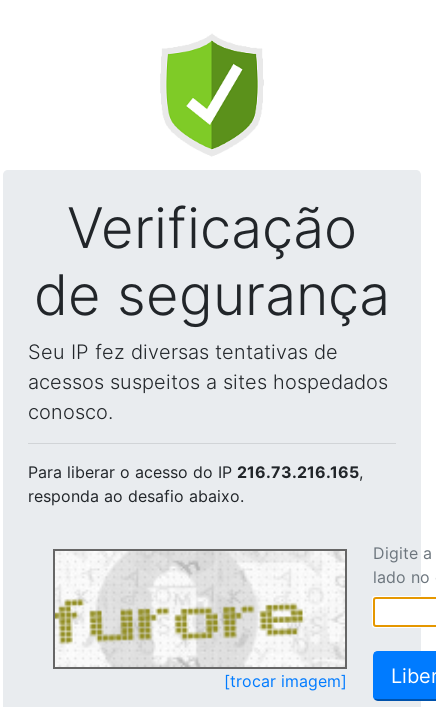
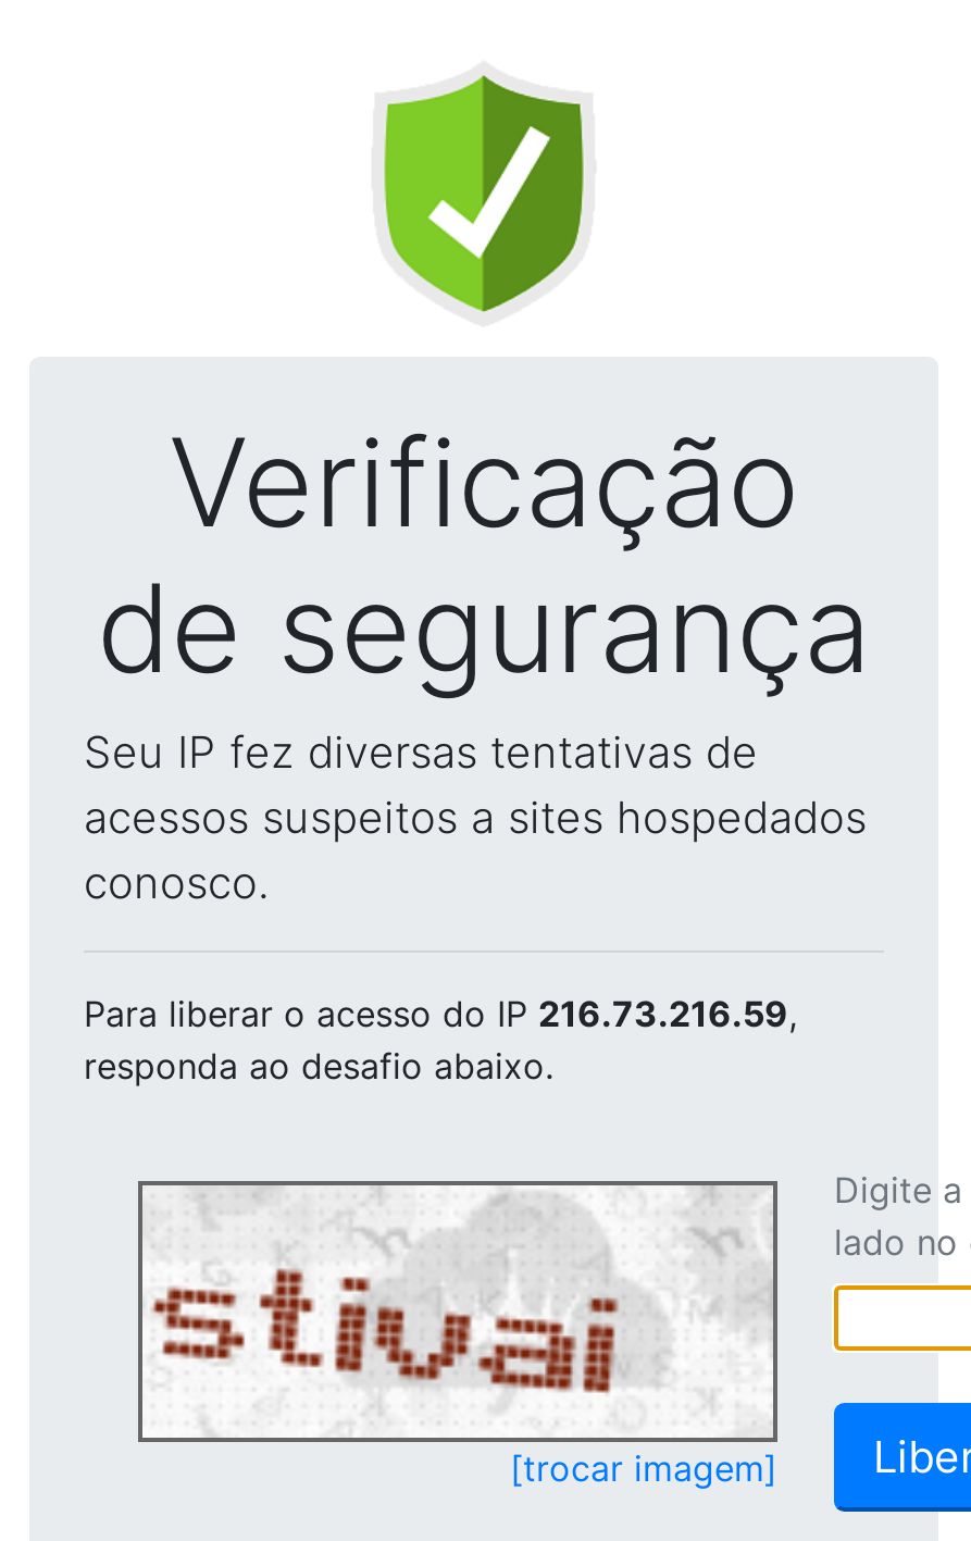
- Para liberar o acesso do IP 216.73.216.165,
+ Para liberar o acesso do IP 216.73.216.59,

- [image]
+ [image]
